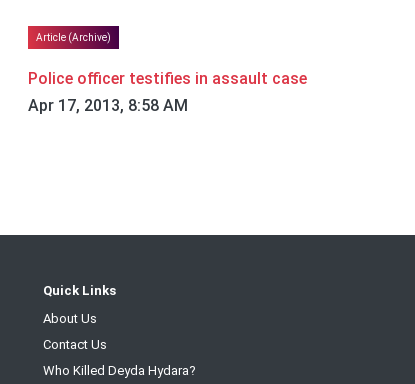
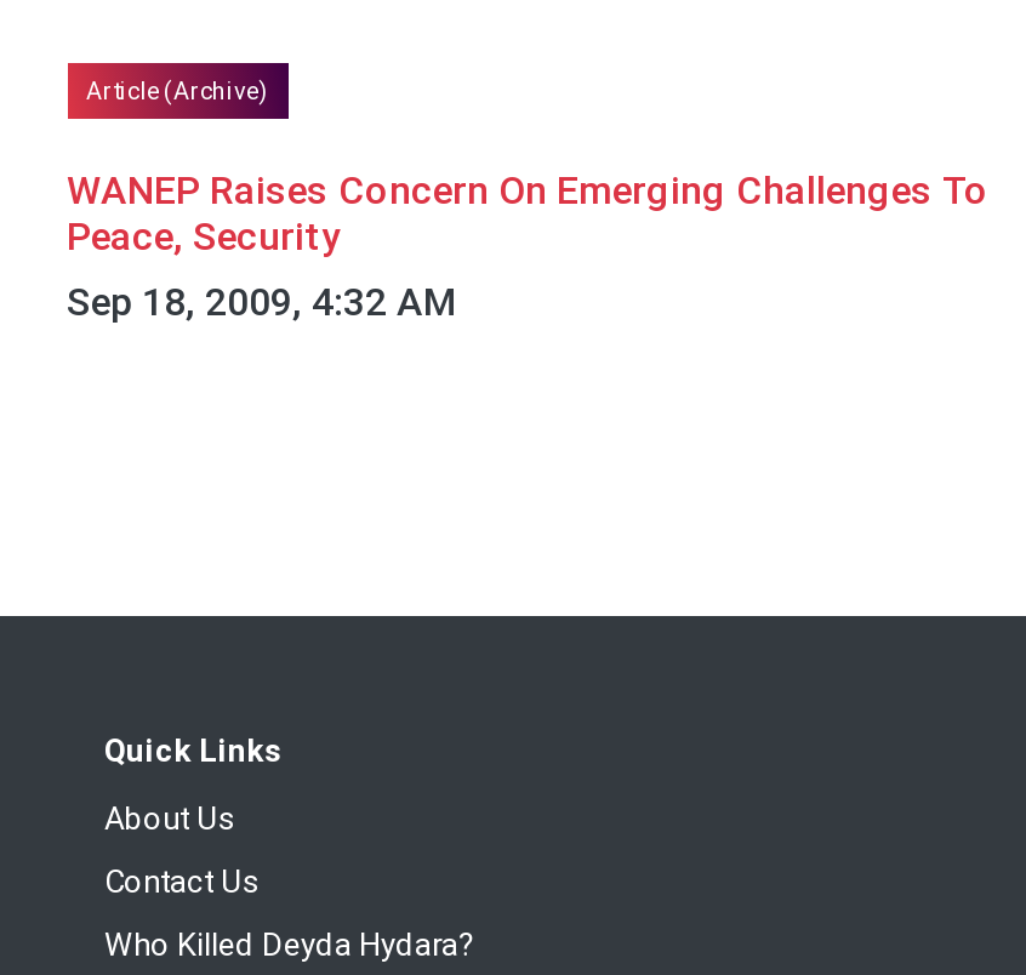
- Police officer testifies in assault case
- Apr 17, 2013, 8:58 AM
+ WANEP Raises Concern On Emerging Challenges To
+ Peace, Security
+ Sep 18, 2009, 4:32 AM
